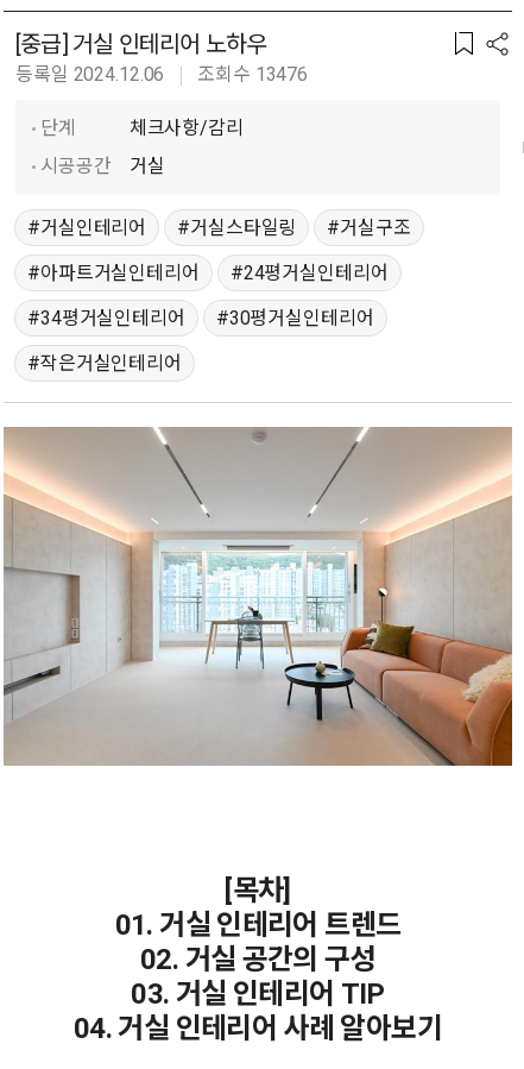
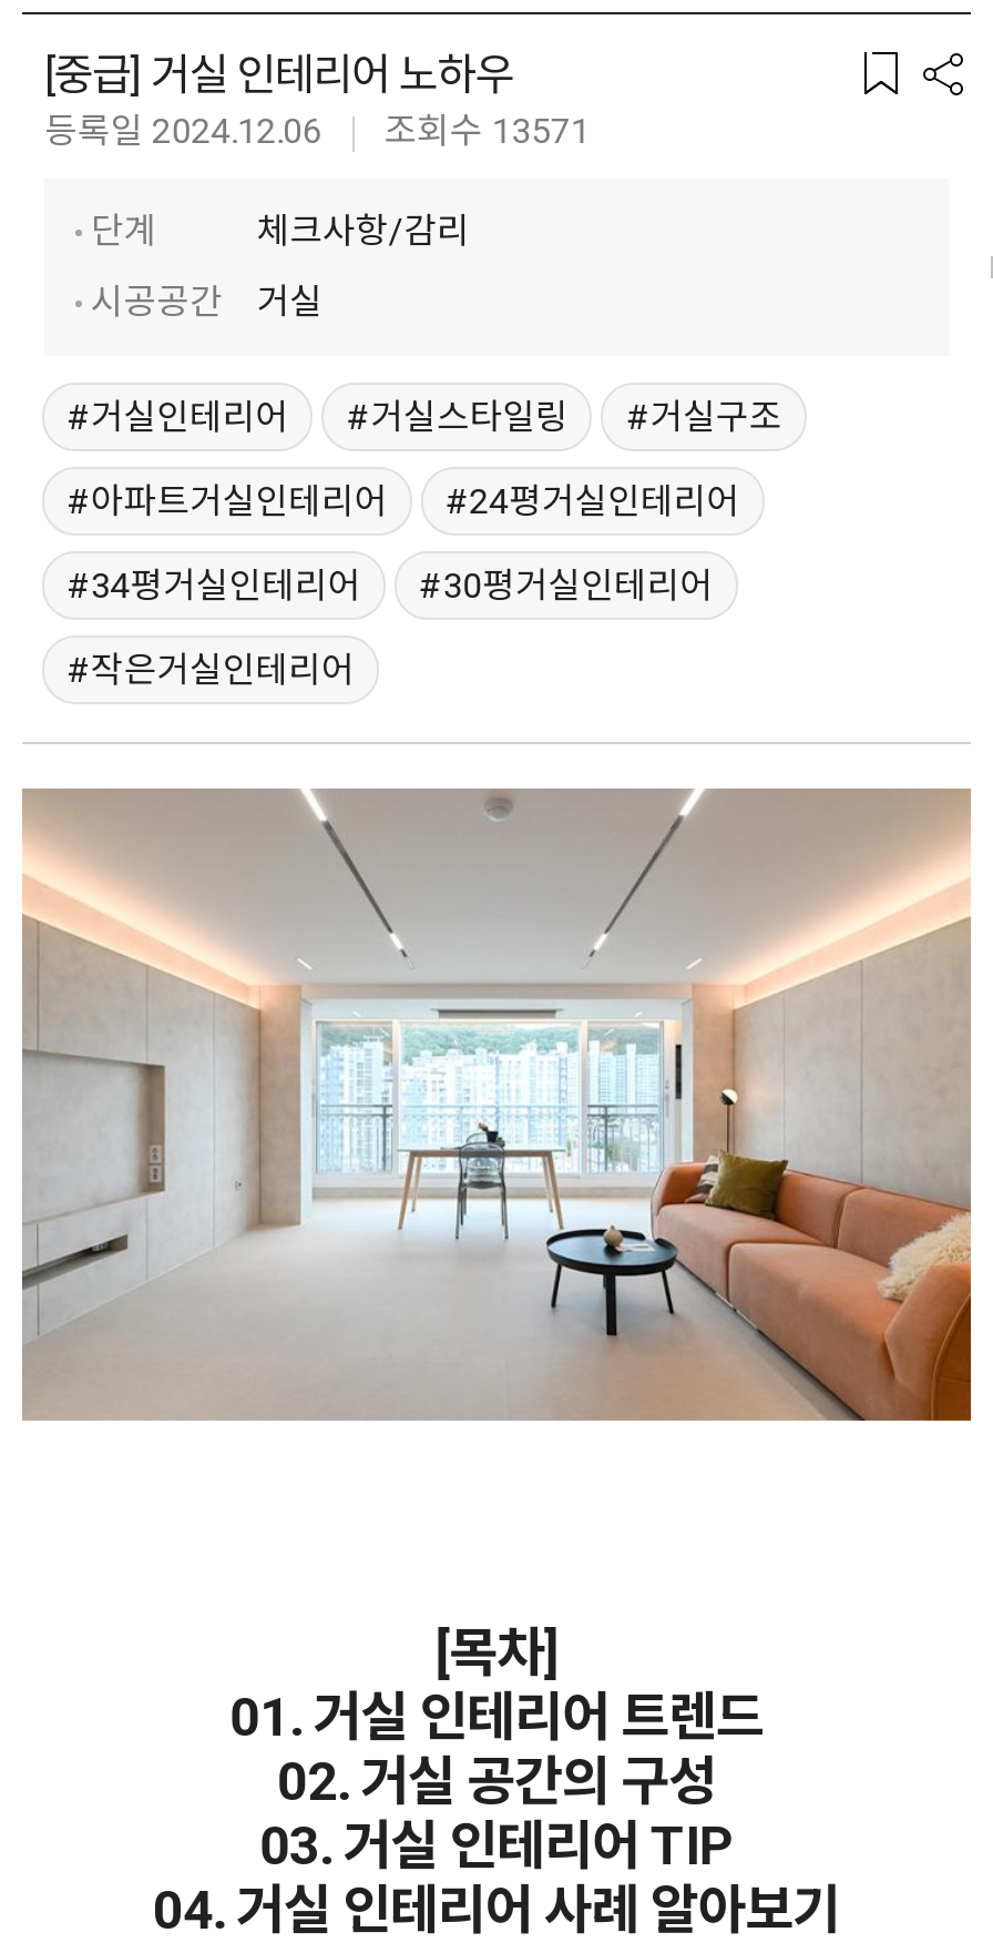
- 등록일 2024.12.06 조회수 13476
+ 등록일 2024.12.06 조회수 13571
